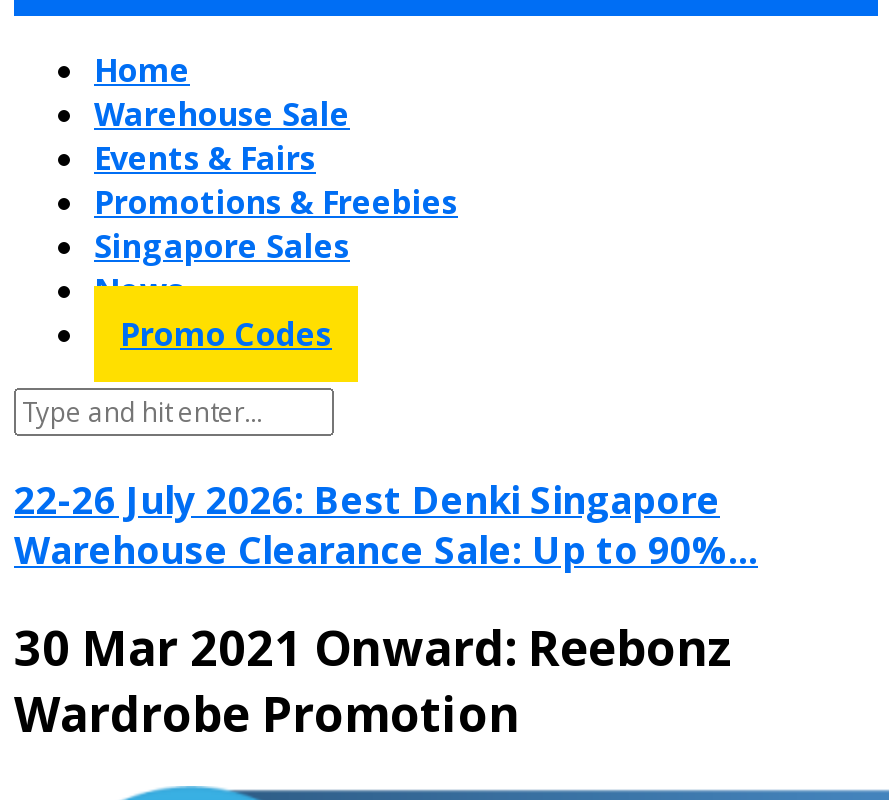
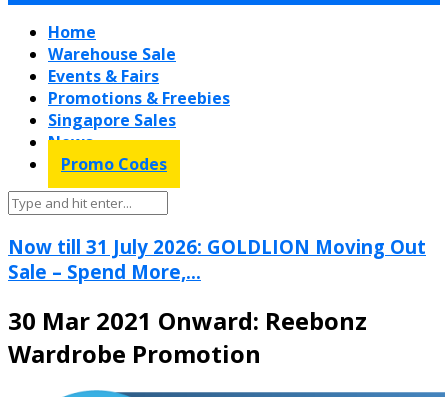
- 22-26 July 2026: Best Denki Singapore
- Warehouse Clearance Sale: Up to 90%...
+ Now till 31 July 2026: GOLDLION Moving Out
+ Sale – Spend More,...
